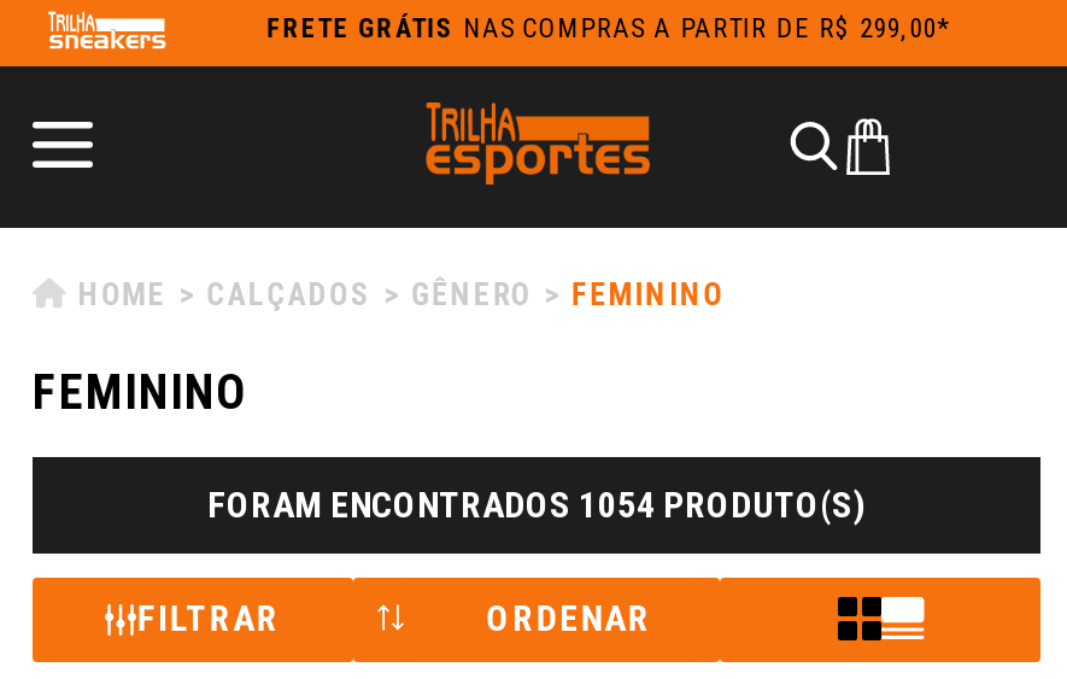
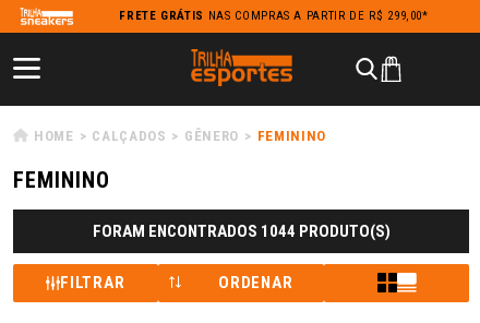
- FORAM ENCONTRADOS 1054 PRODUTO(S)
+ FORAM ENCONTRADOS 1044 PRODUTO(S)
